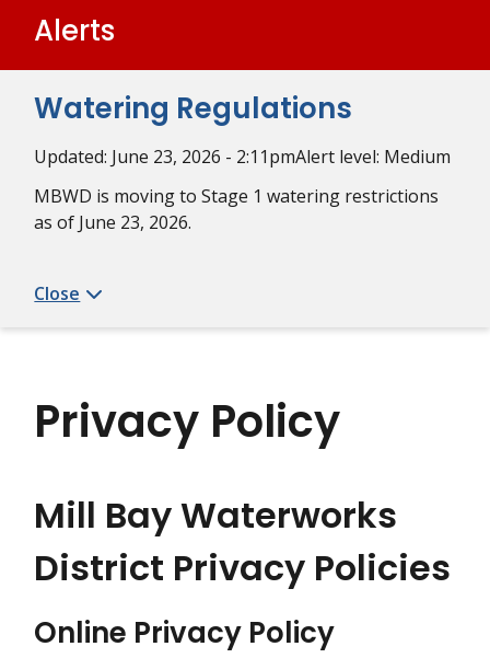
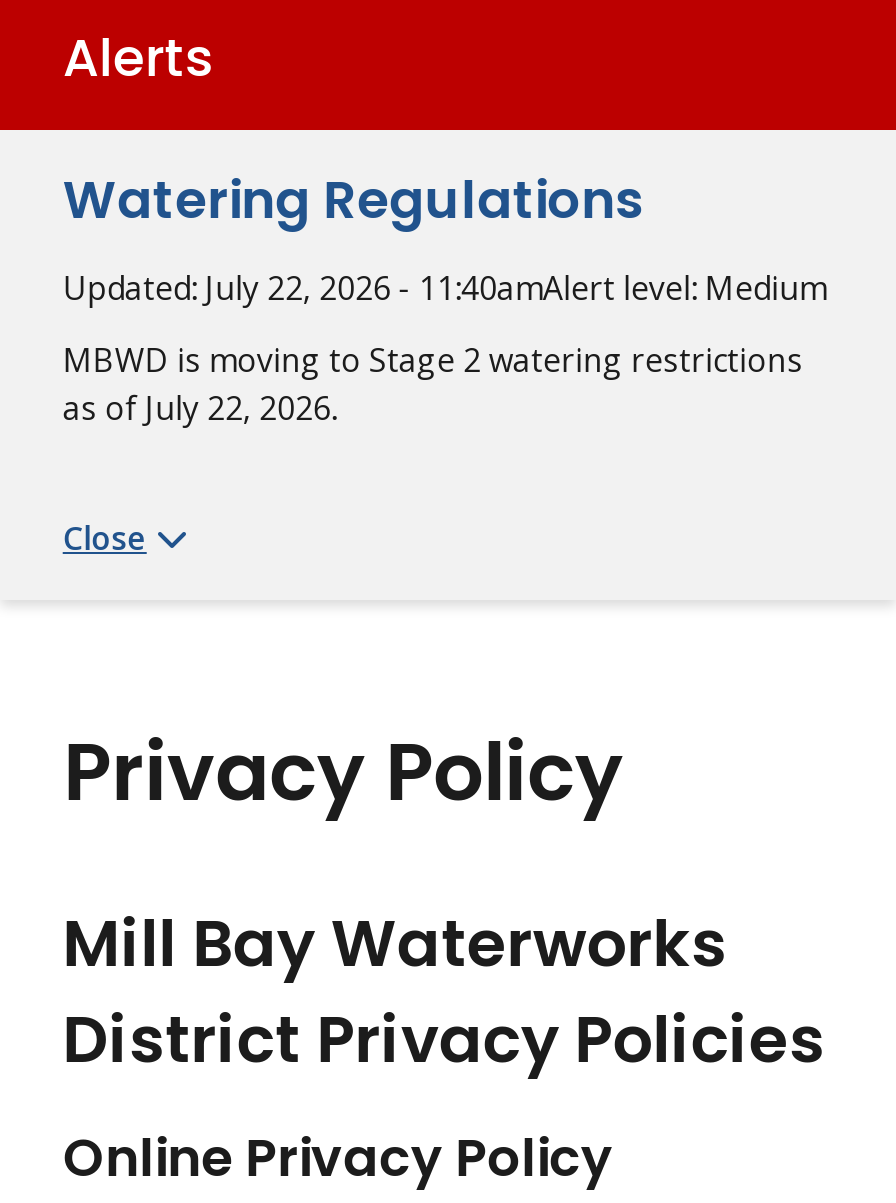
- Updated: June 23, 2026 - 2:11pmAlert level: Medium
+ Updated: July 22, 2026 - 11:40amAlert level: Medium

- MBWD is moving to Stage 1 watering restrictions
+ MBWD is moving to Stage 2 watering restrictions

- as of June 23, 2026.
+ as of July 22, 2026.
